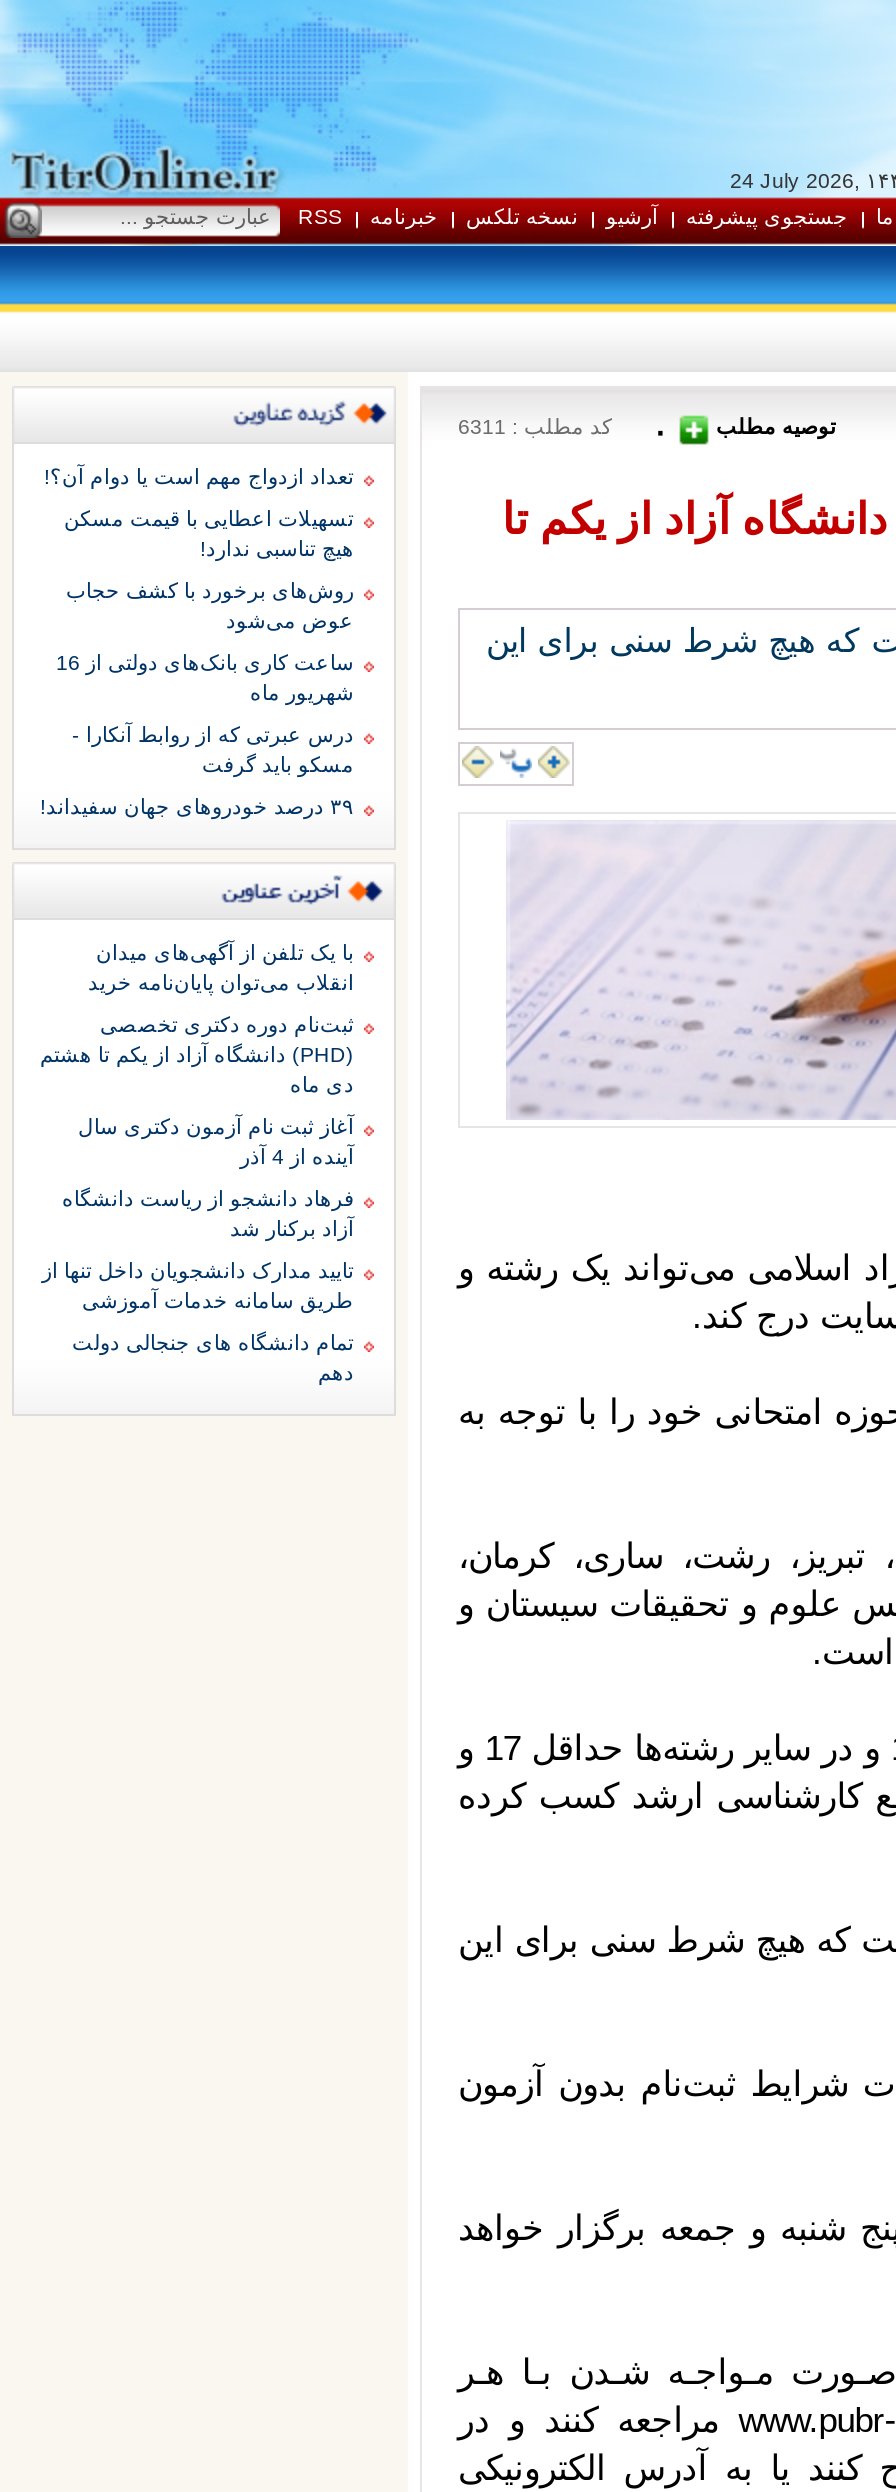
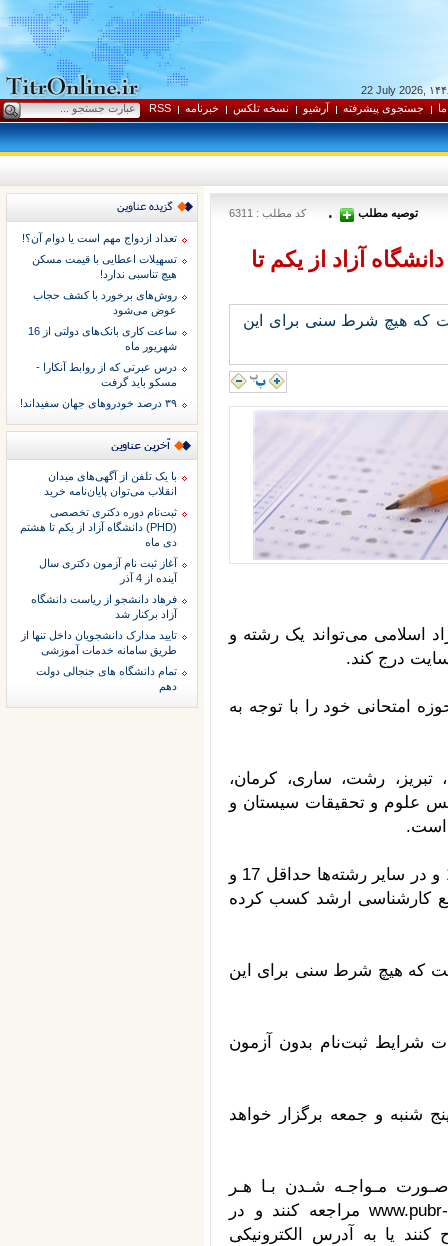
- 24 July 2026
+ 22 July 2026
